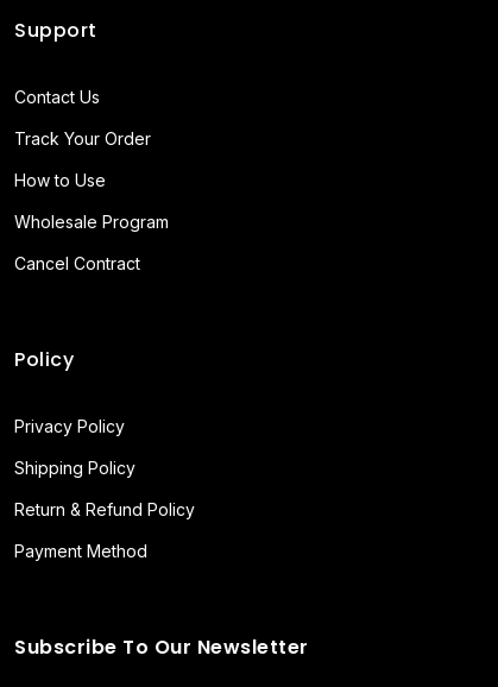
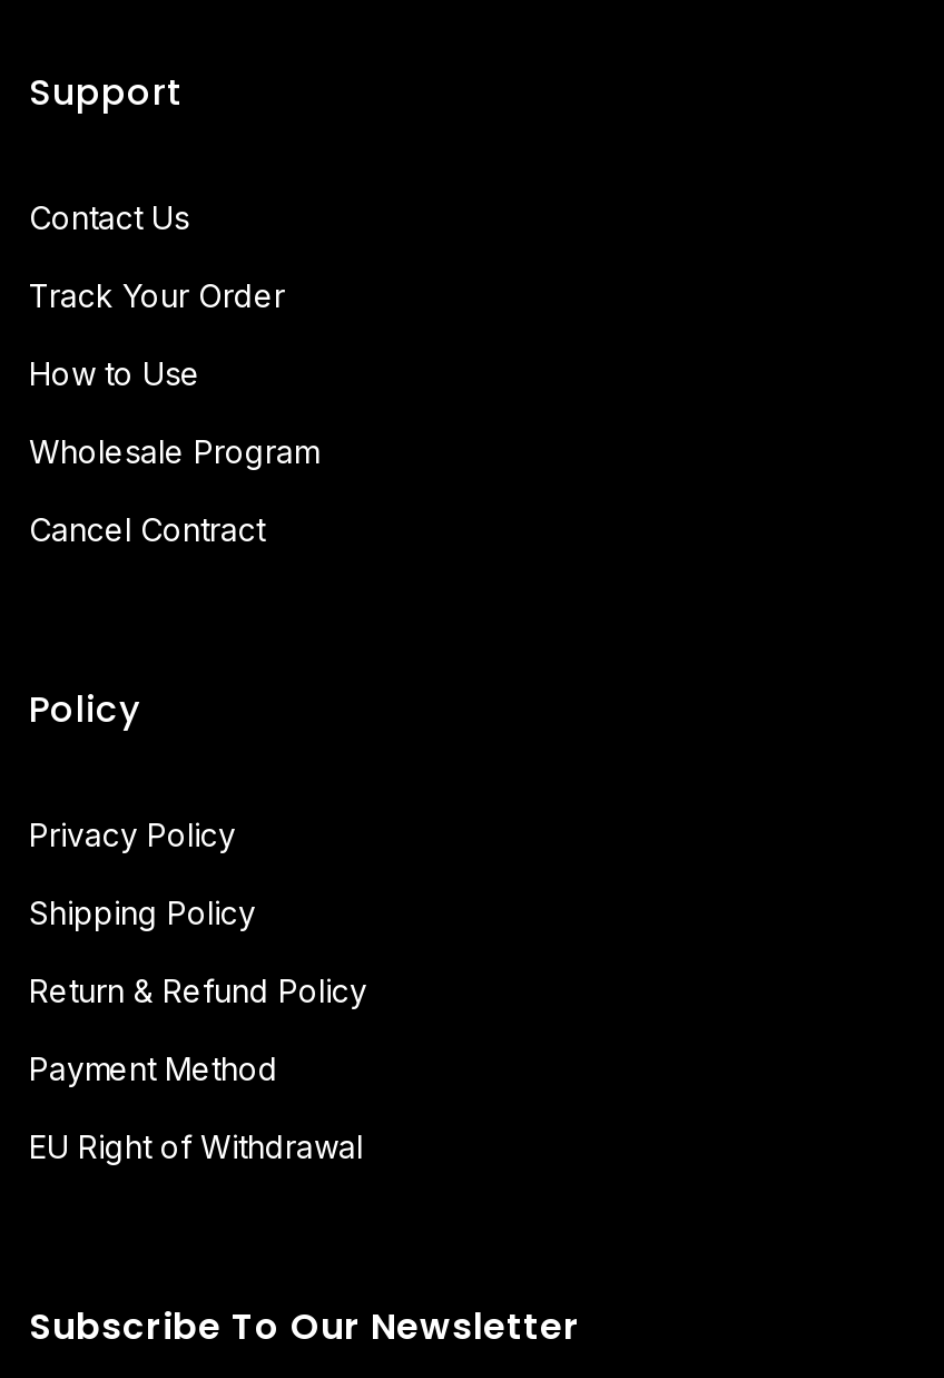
+ EU Right of Withdrawal
